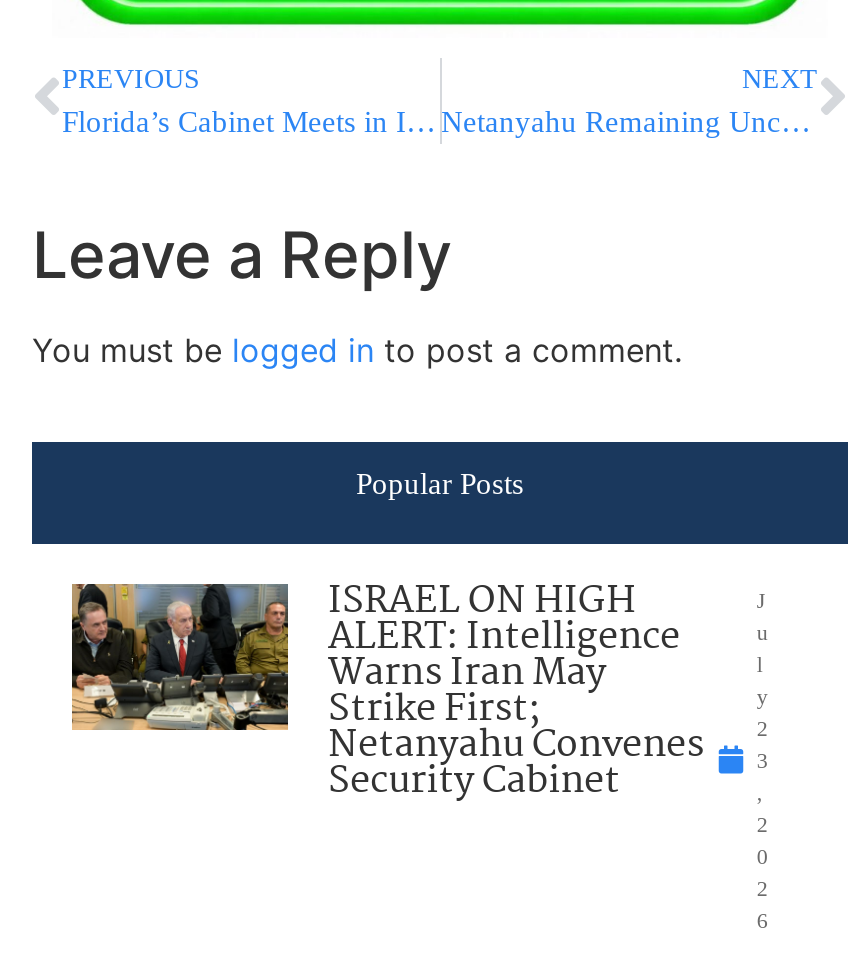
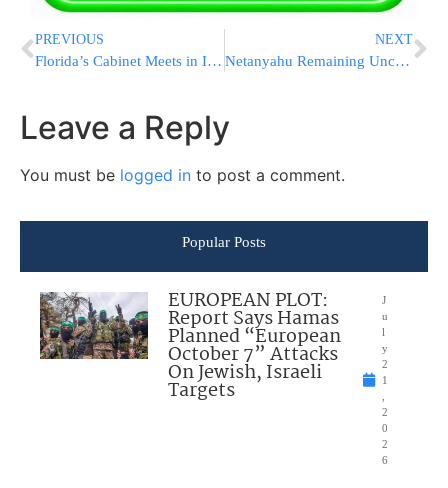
- [image]
- ISRAEL ON HIGH
- ALERT: Intelligence
- Warns Iran May
- Strike First;
- Netanyahu Convenes
- Security Cabinet
+ [image]
+ EUROPEAN PLOT:
+ Report Says Hamas
+ Planned “European
+ October 7” Attacks
+ On Jewish, Israeli
+ Targets

- 3
+ 1
